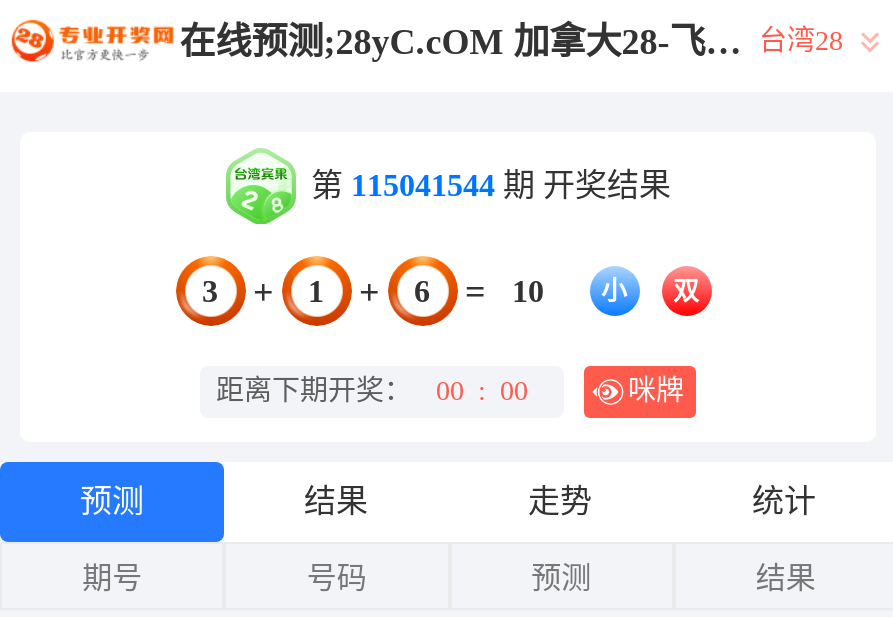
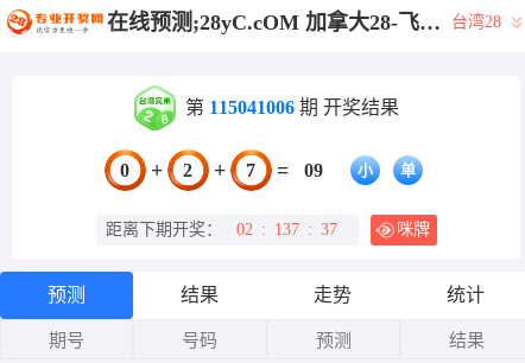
- 第115041544期 开奖结果
+ 第115041006期 开奖结果

- 3
+ 0

- 1
+ 2

- 6
+ 7

- 10
+ 09

- 双
+ 单

- 距离下期开奖： 00 : 00
+ 距离下期开奖： 02 : 137 : 37
